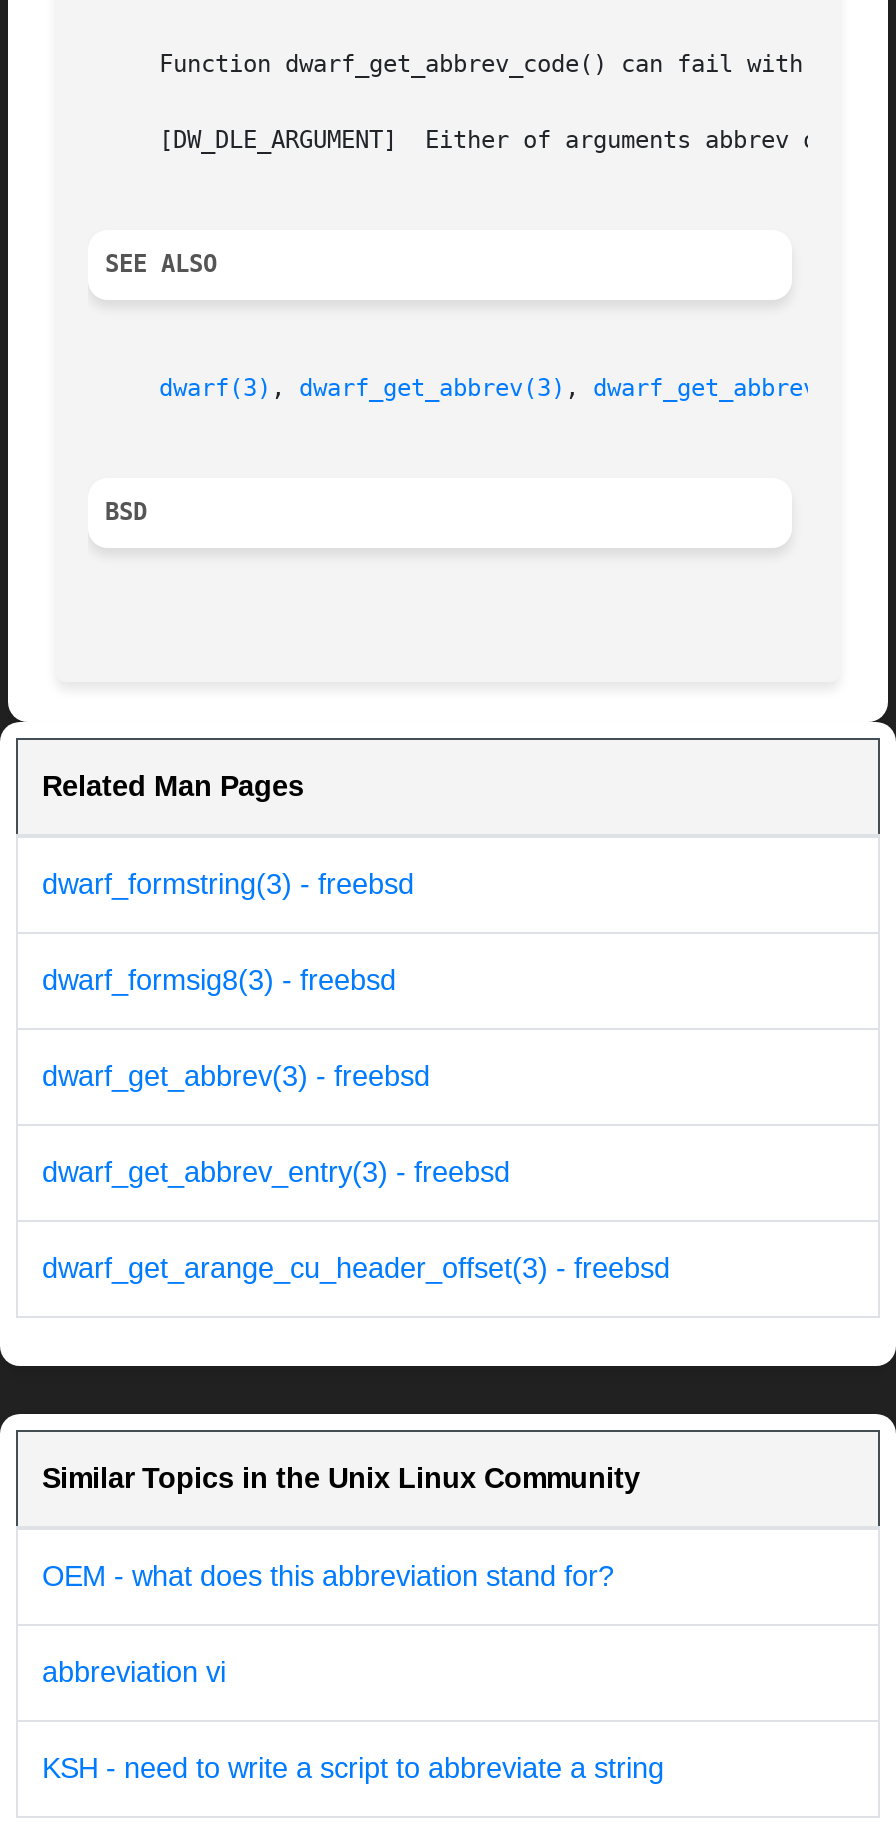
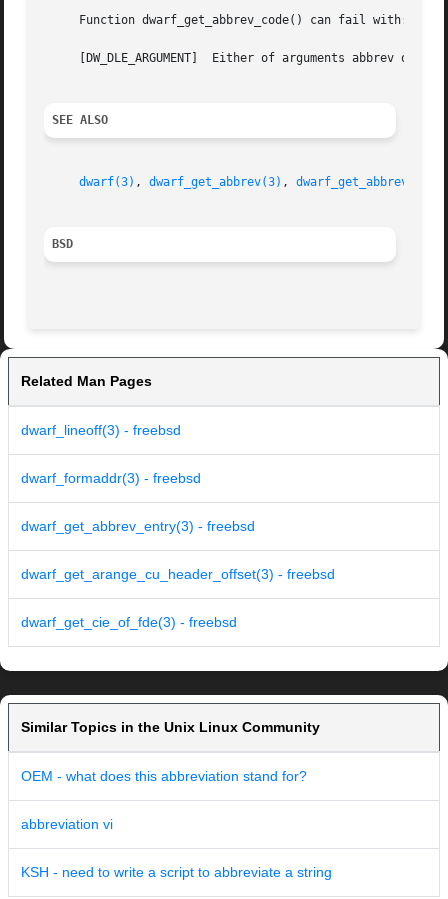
- dwarf_formstring(3) - freebsd
- dwarf_formsig8(3) - freebsd
- dwarf_get_abbrev(3) - freebsd
+ dwarf_lineoff(3) - freebsd
+ dwarf_formaddr(3) - freebsd

moved up: dwarf_get_abbrev_entry(3) - freebsd | dwarf_get_arange_cu_header_offset(3) - freebsd

+ dwarf_get_cie_of_fde(3) - freebsd
